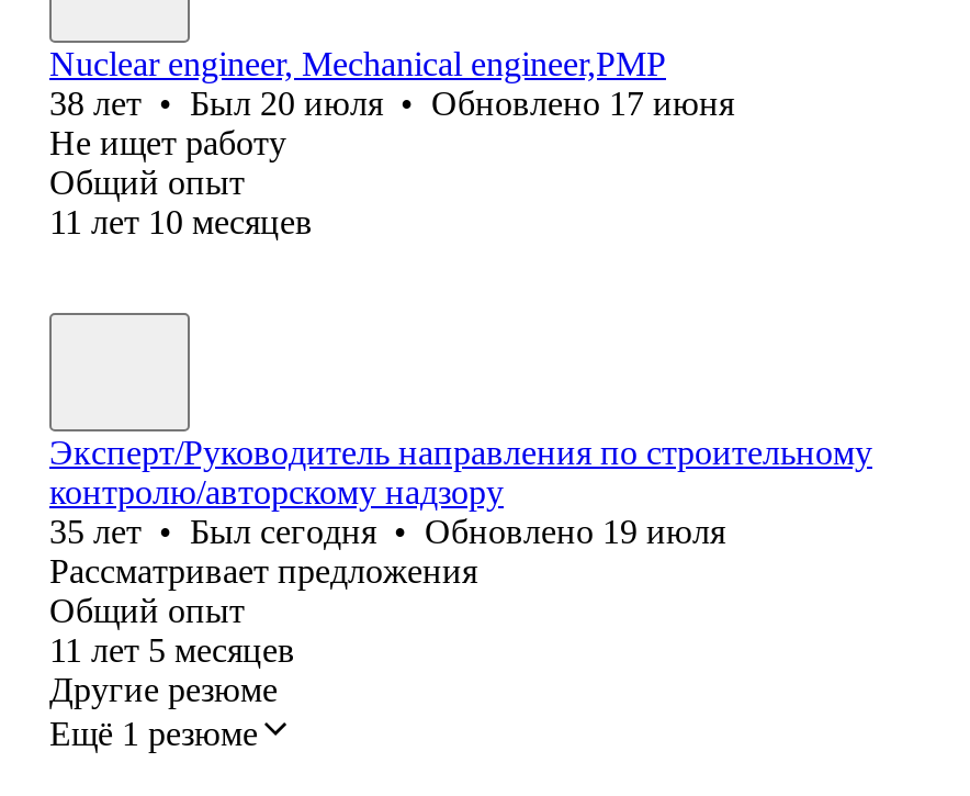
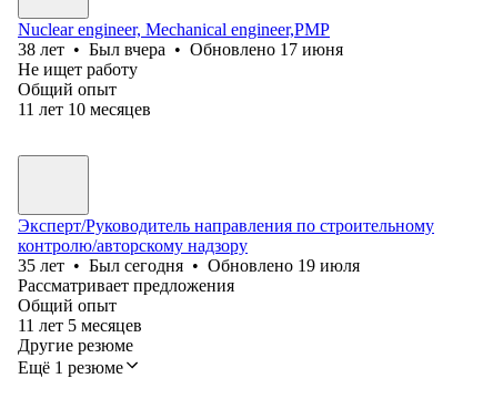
- 38 лет • Был 20 июля • Обновлено 17 июня
+ 38 лет • Был вчера • Обновлено 17 июня
